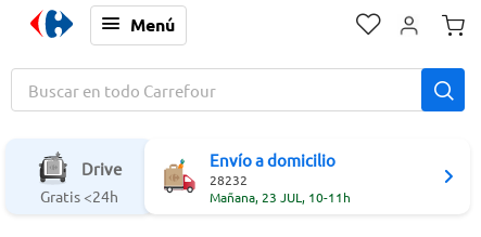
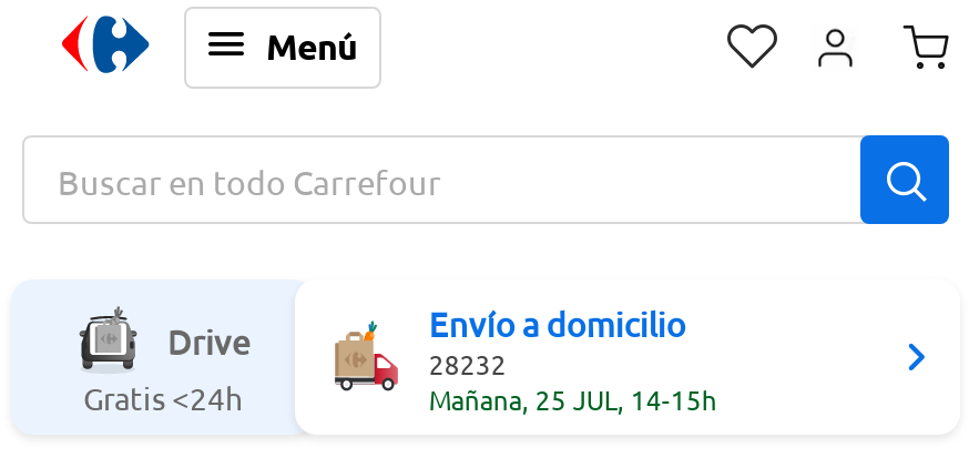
- Mañana, 23 JUL, 10-11h
+ Mañana, 25 JUL, 14-15h
